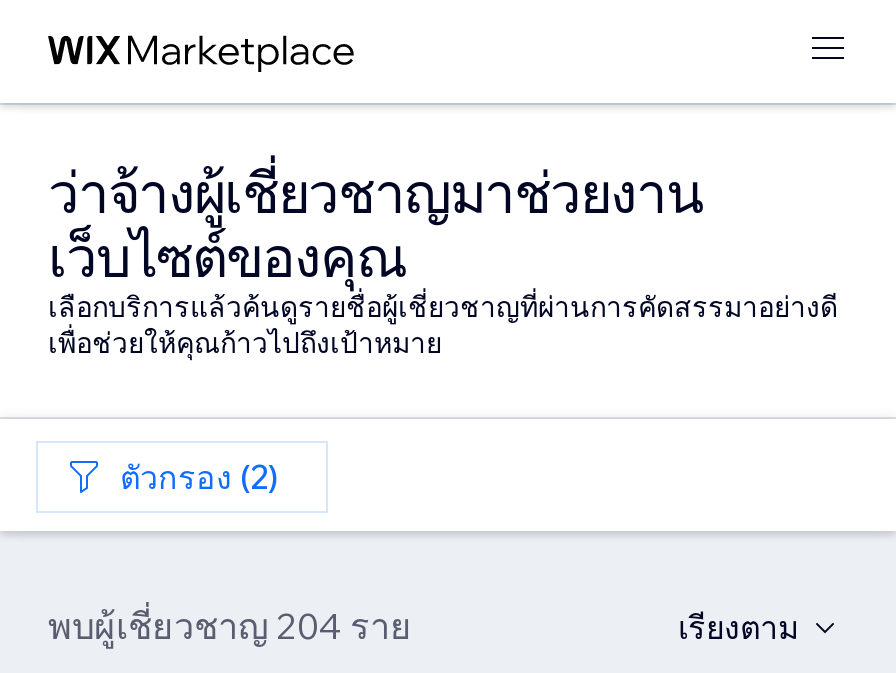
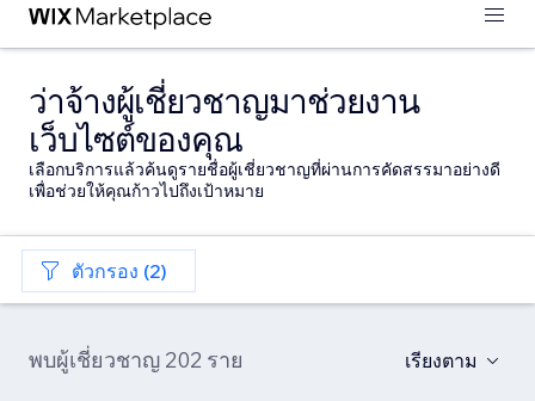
- พบผู้เชี่ยวชาญ 204 ราย
+ พบผู้เชี่ยวชาญ 202 ราย
